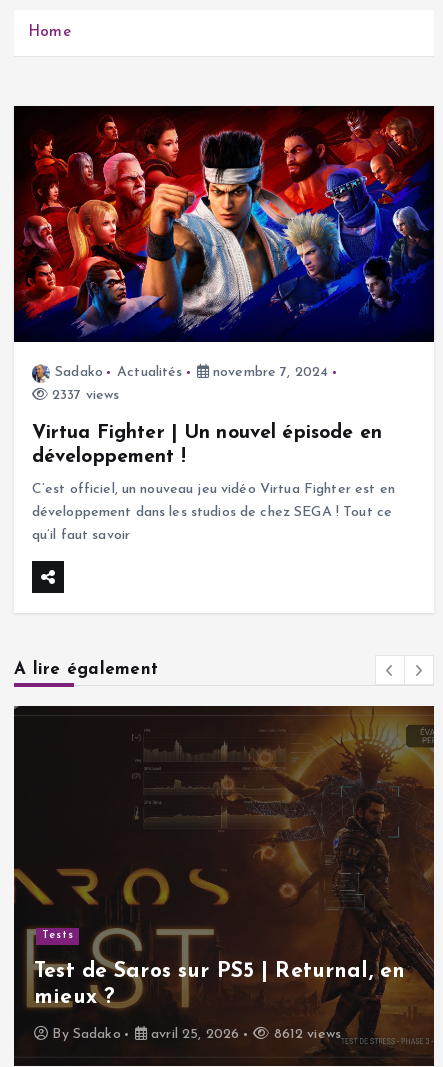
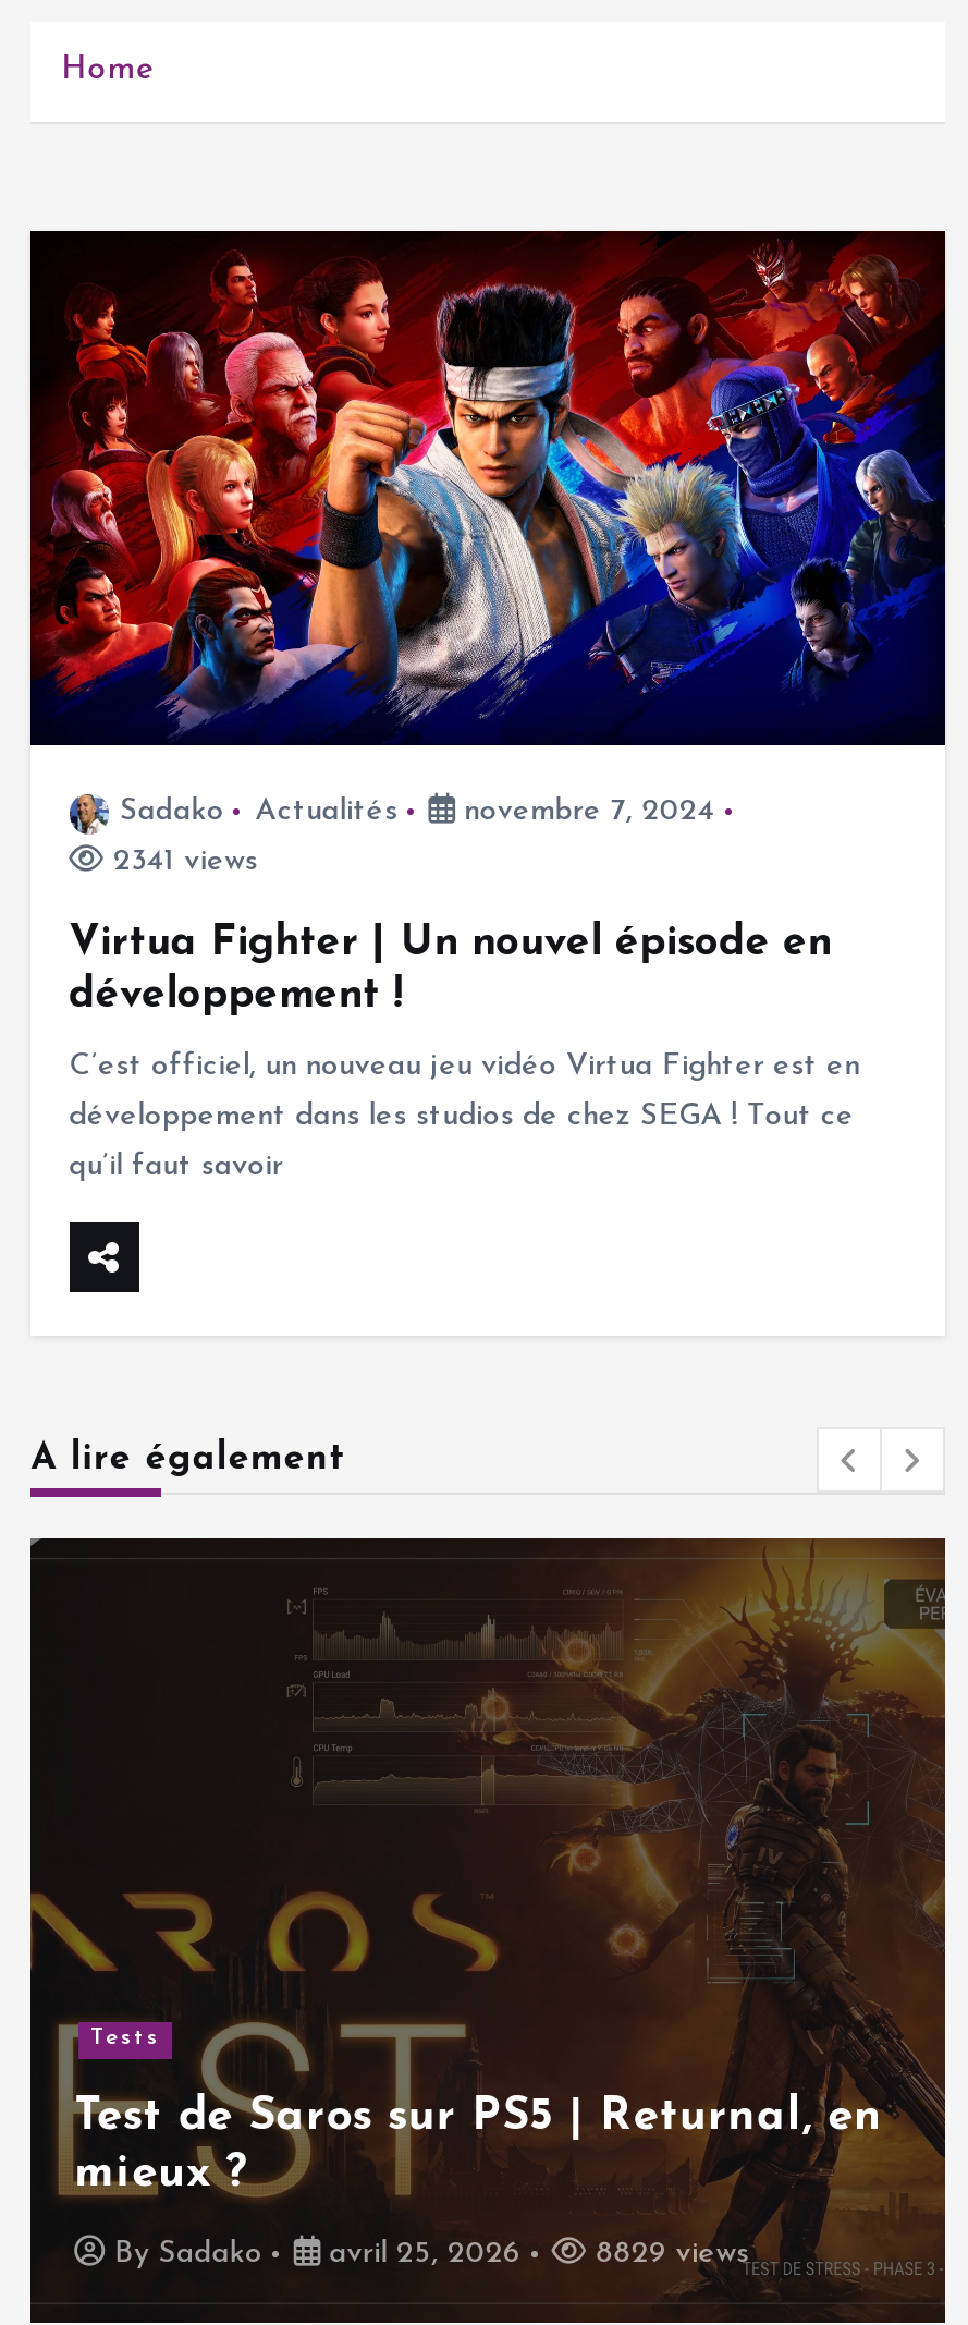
- 2337 views
+ 2341 views

- 8612 views
+ 8829 views
